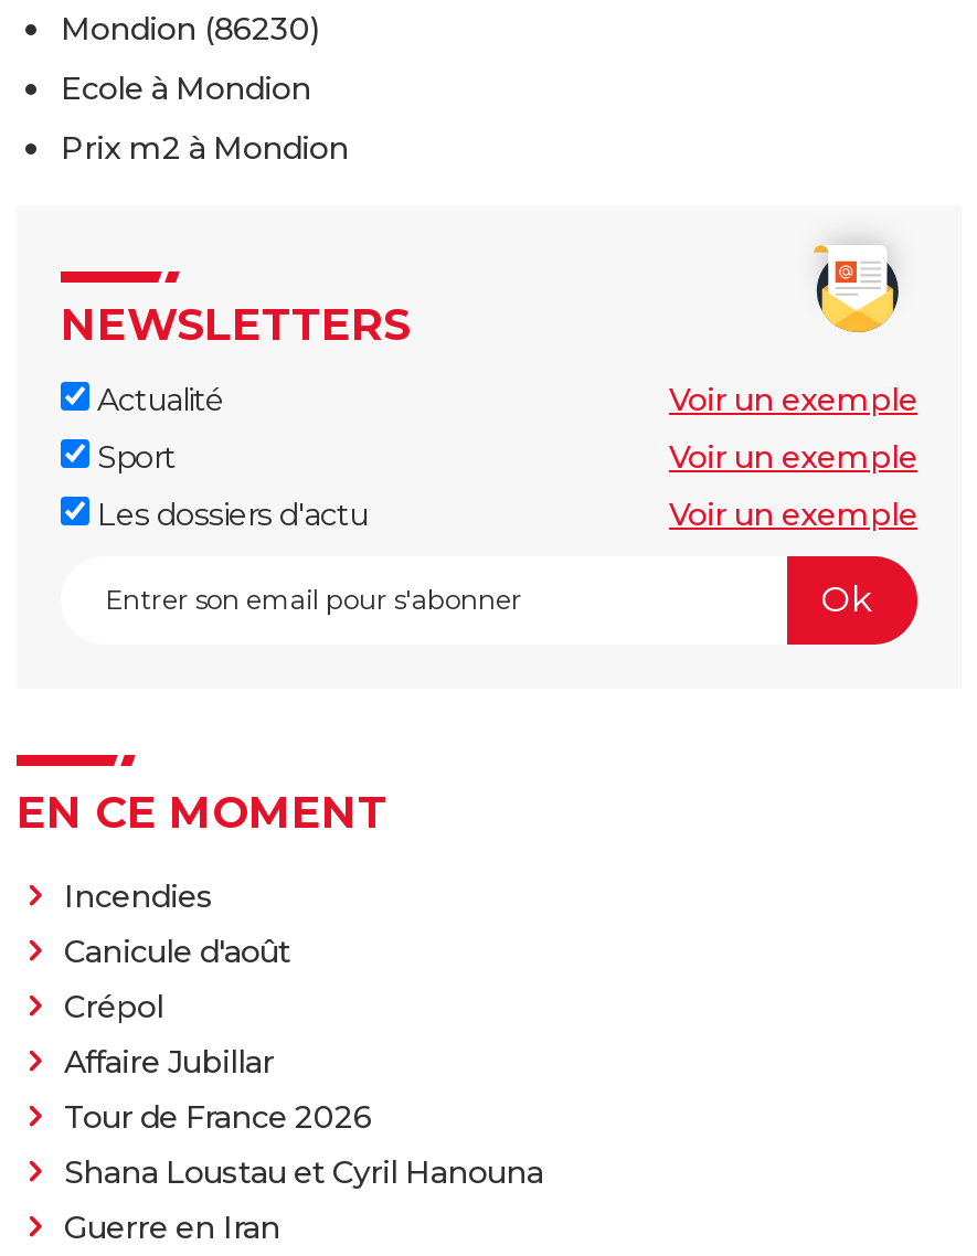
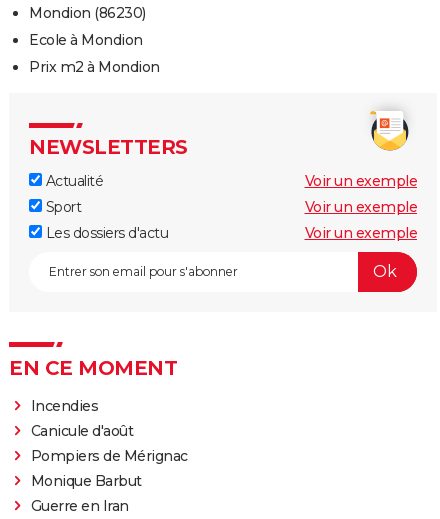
- Crépol
- Affaire Jubillar
- Tour de France 2026
- Shana Loustau et Cyril Hanouna
+ Pompiers de Mérignac
+ Monique Barbut
